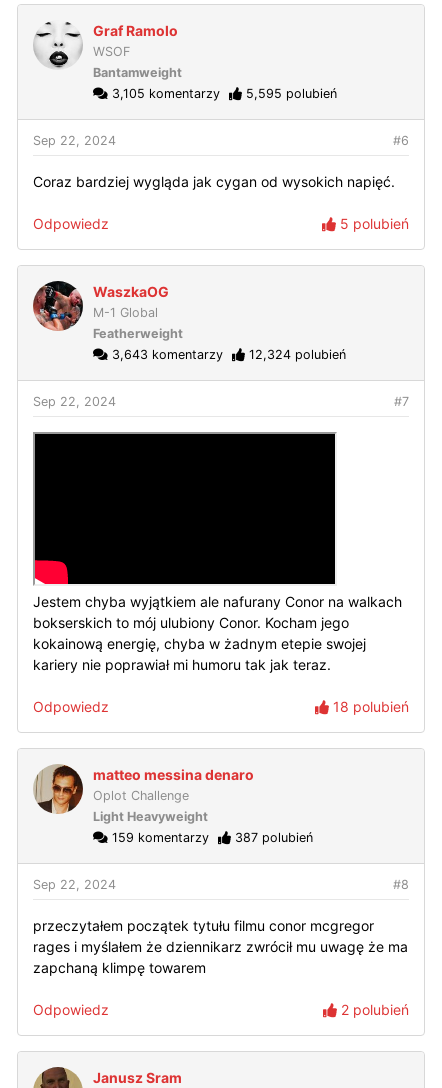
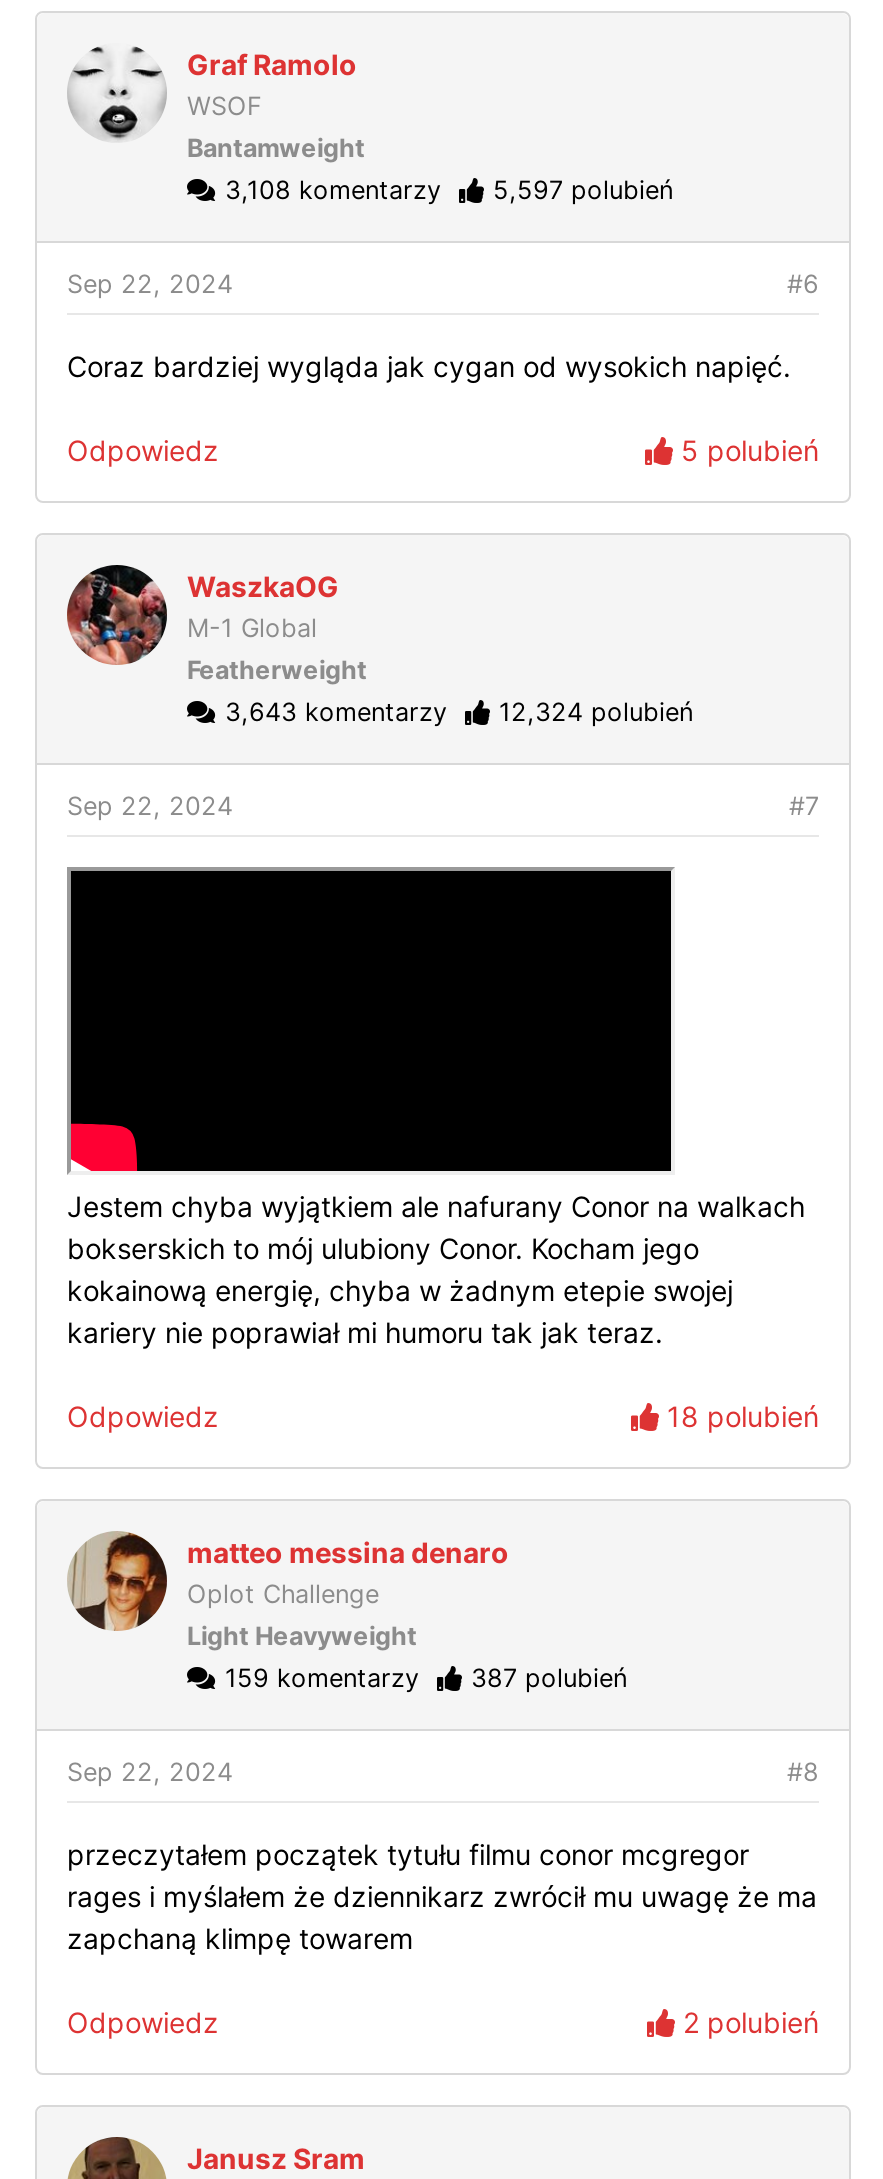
- 3,105 komentarzy
+ 3,108 komentarzy

- 5,595 polubień
+ 5,597 polubień
